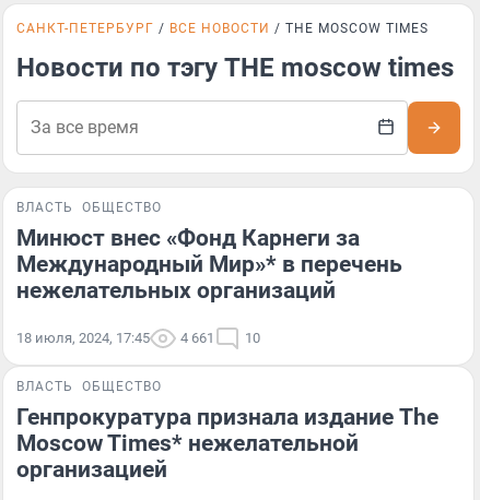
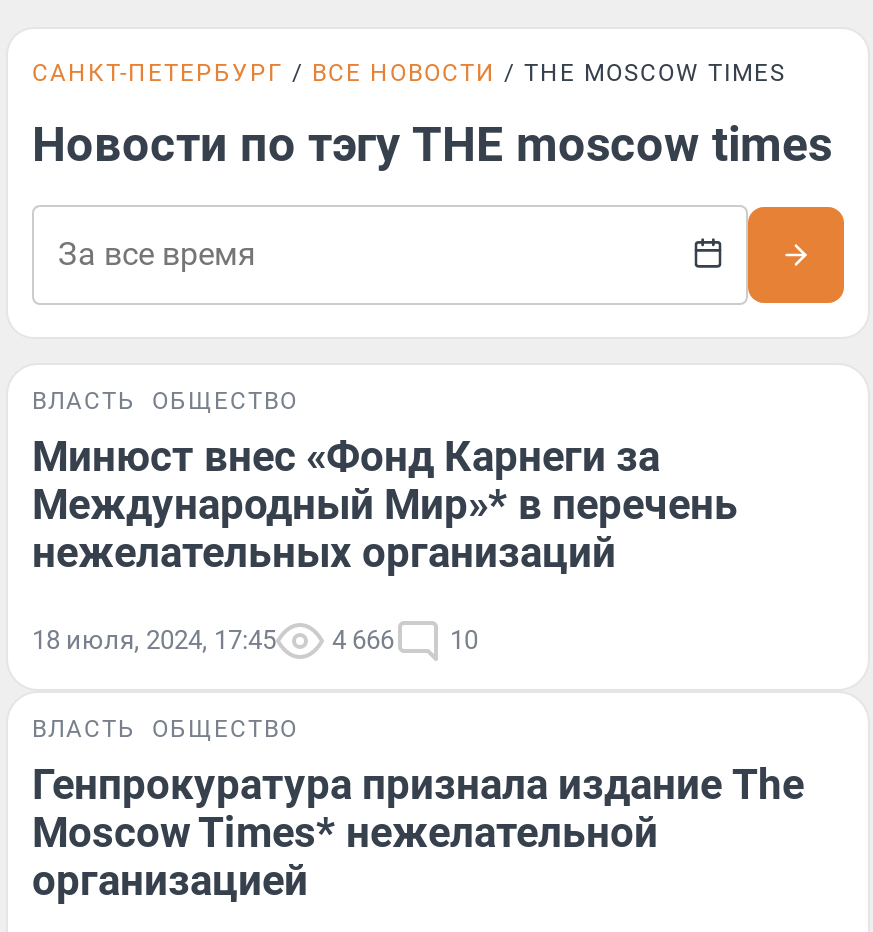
- 18 июля, 2024, 17:45 4 661 10
+ 18 июля, 2024, 17:45 4 666 10
